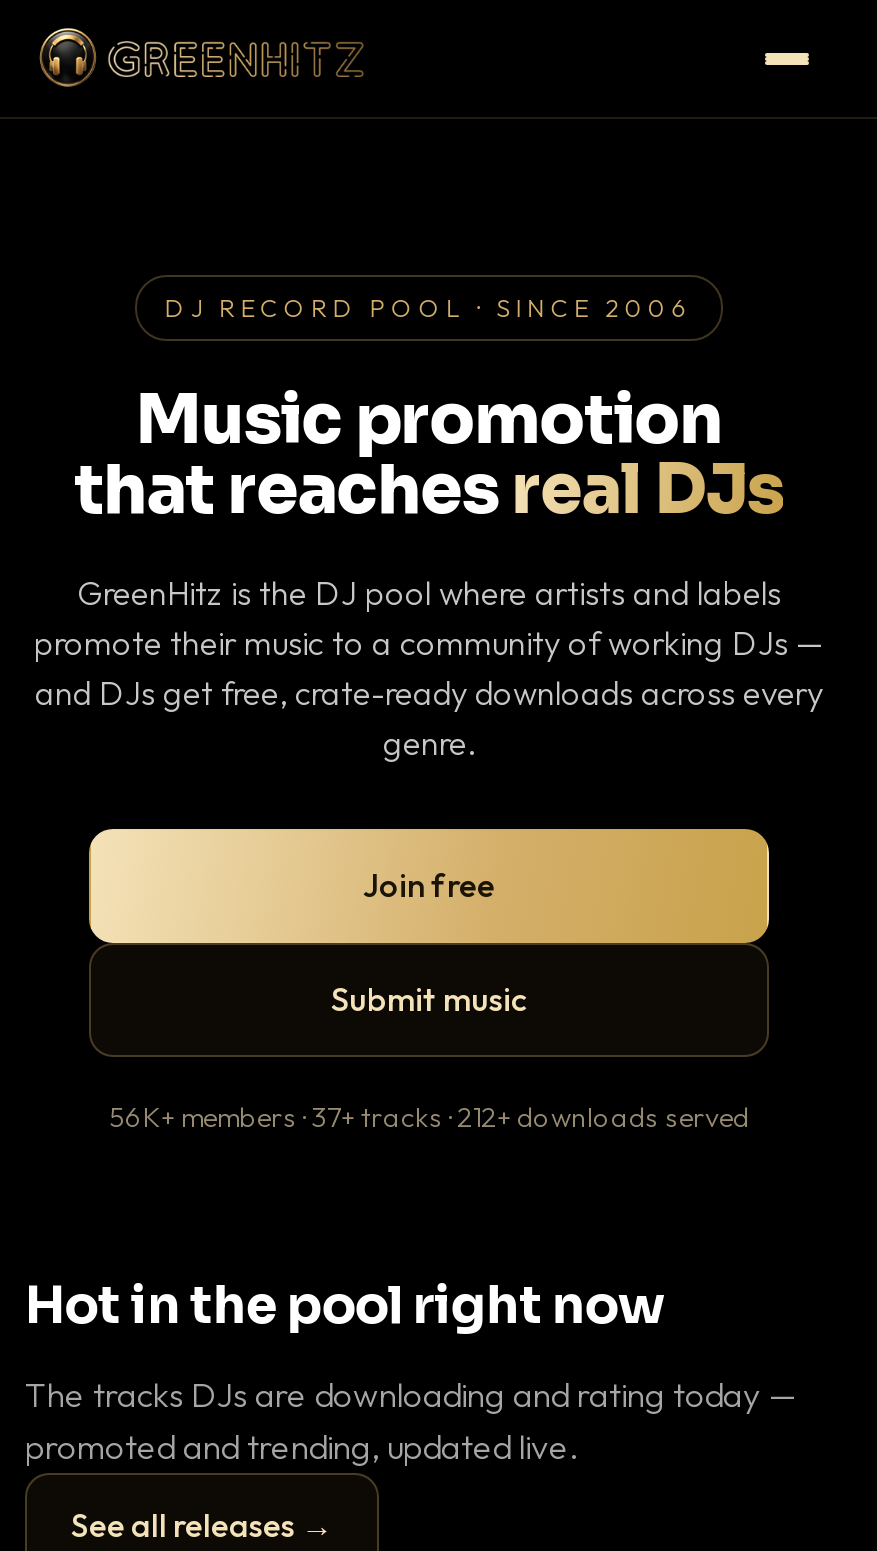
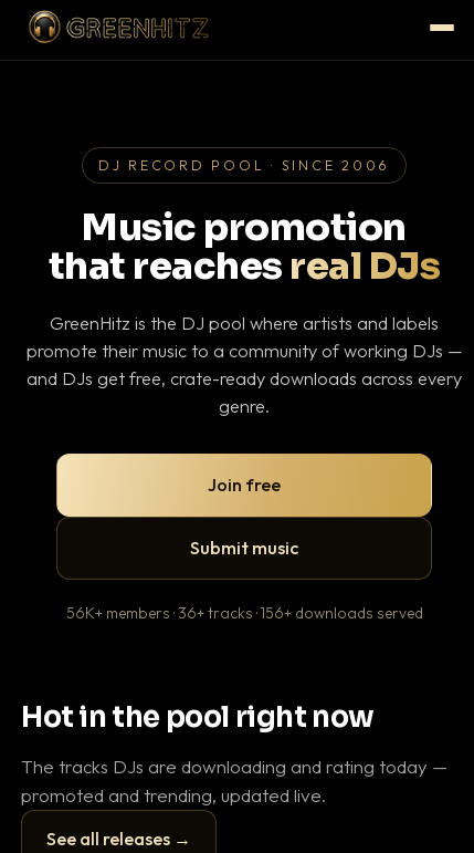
- 56K+ members · 37+ tracks · 212+ downloads served
+ 56K+ members · 36+ tracks · 156+ downloads served
